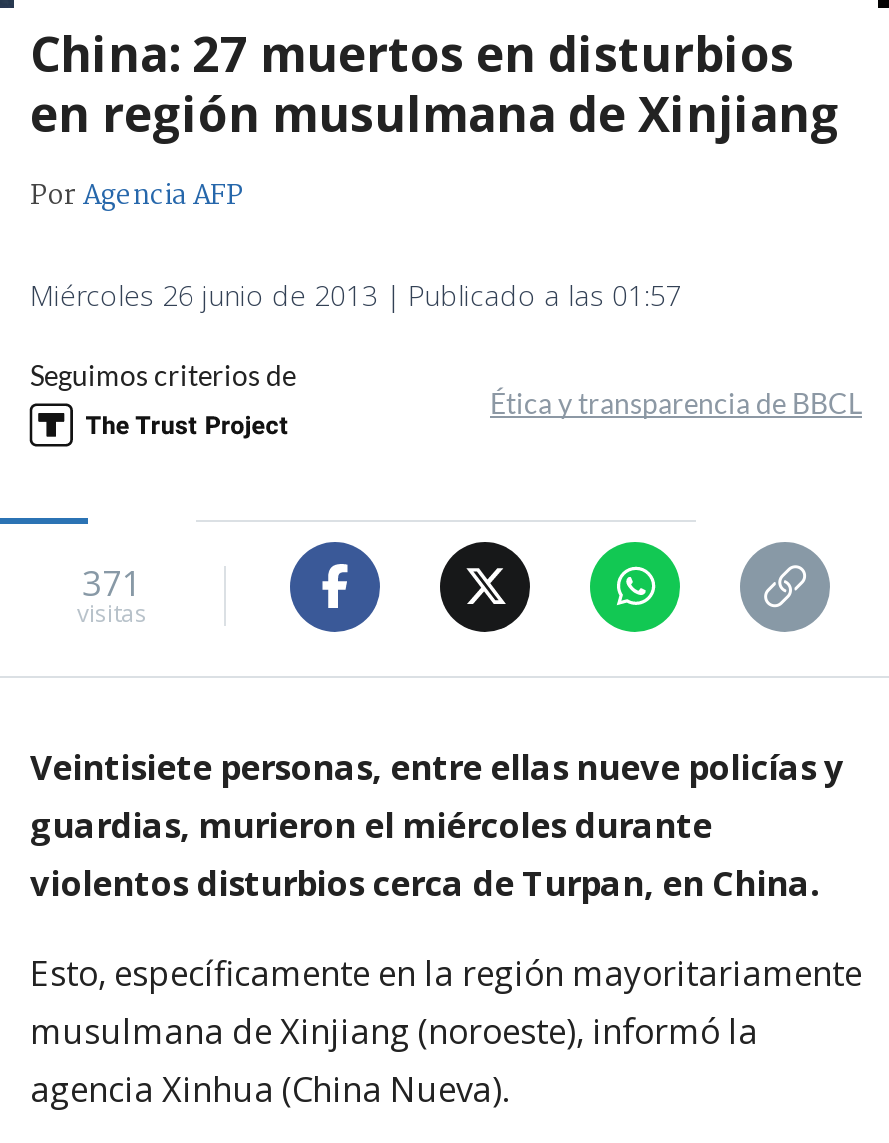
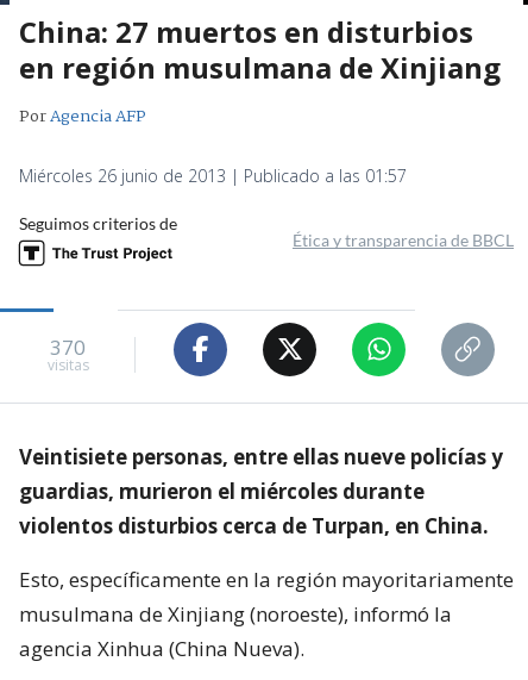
- 371
+ 370
